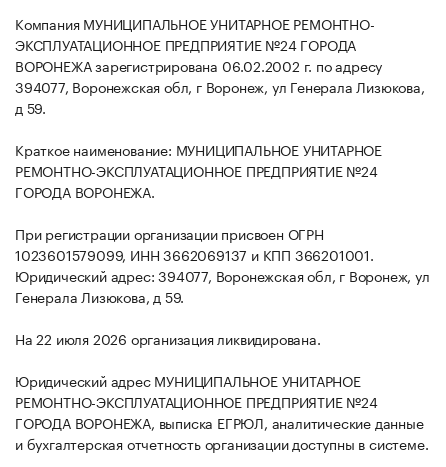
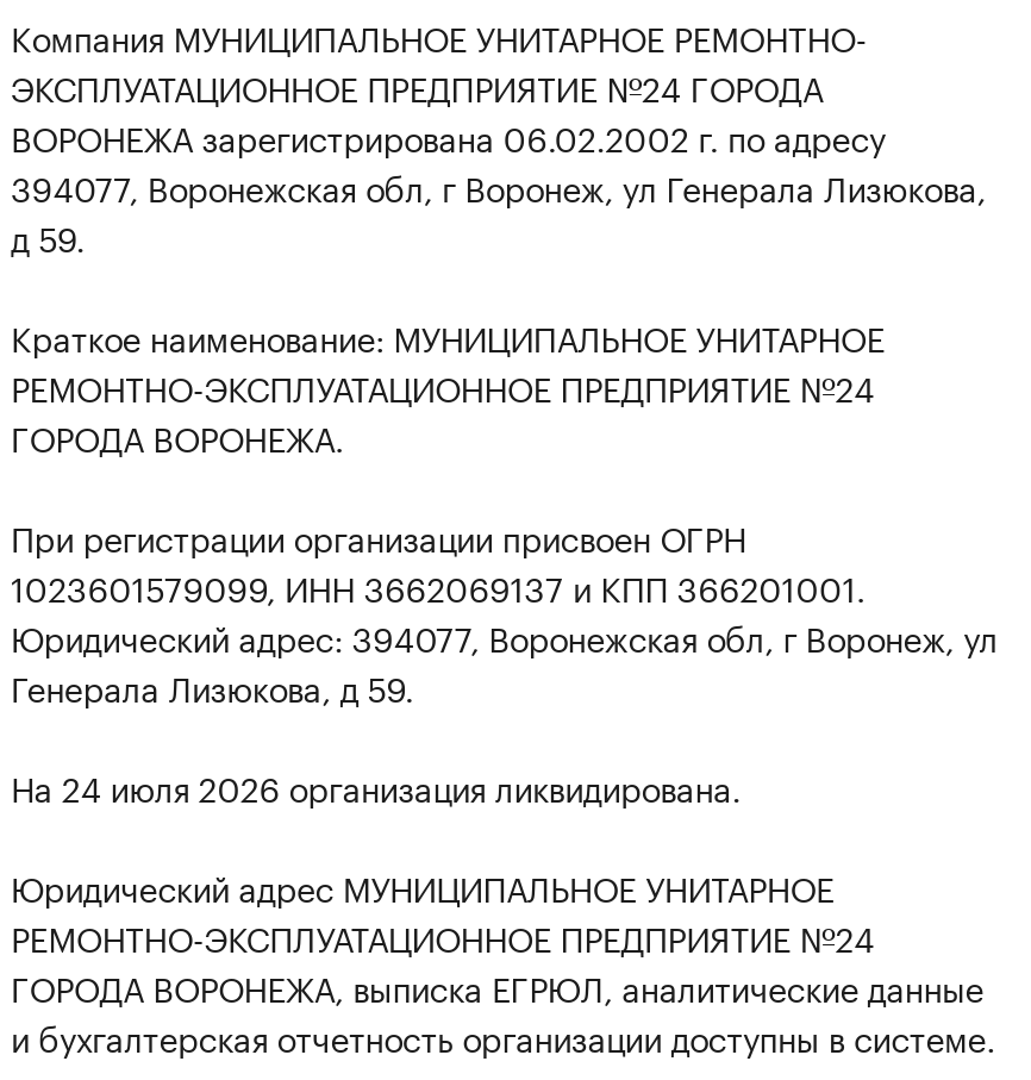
- На 22 июля 2026 организация ликвидирована.
+ На 24 июля 2026 организация ликвидирована.
